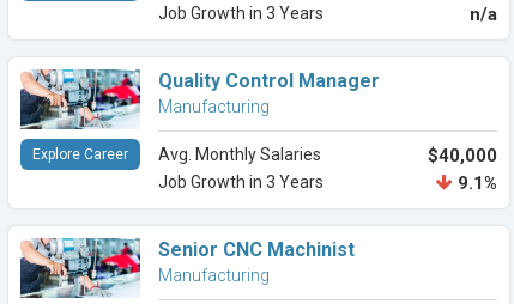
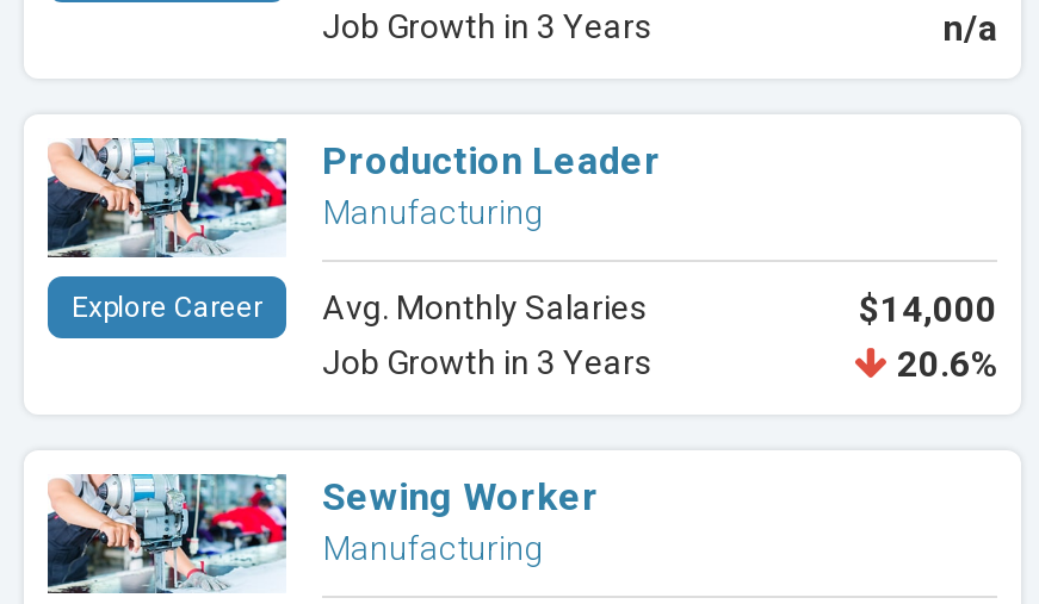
- Quality Control Manager
+ Production Leader

- $40,000
+ $14,000

- 9.1%
+ 20.6%

- Senior CNC Machinist
+ Sewing Worker
